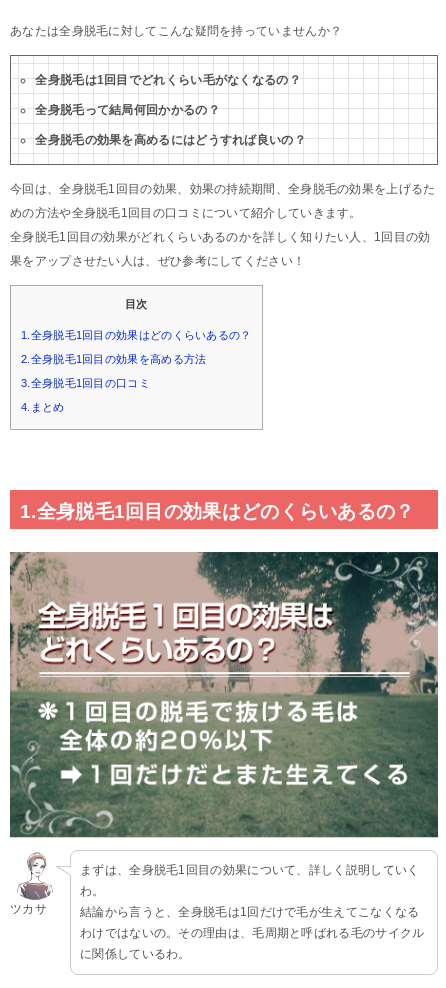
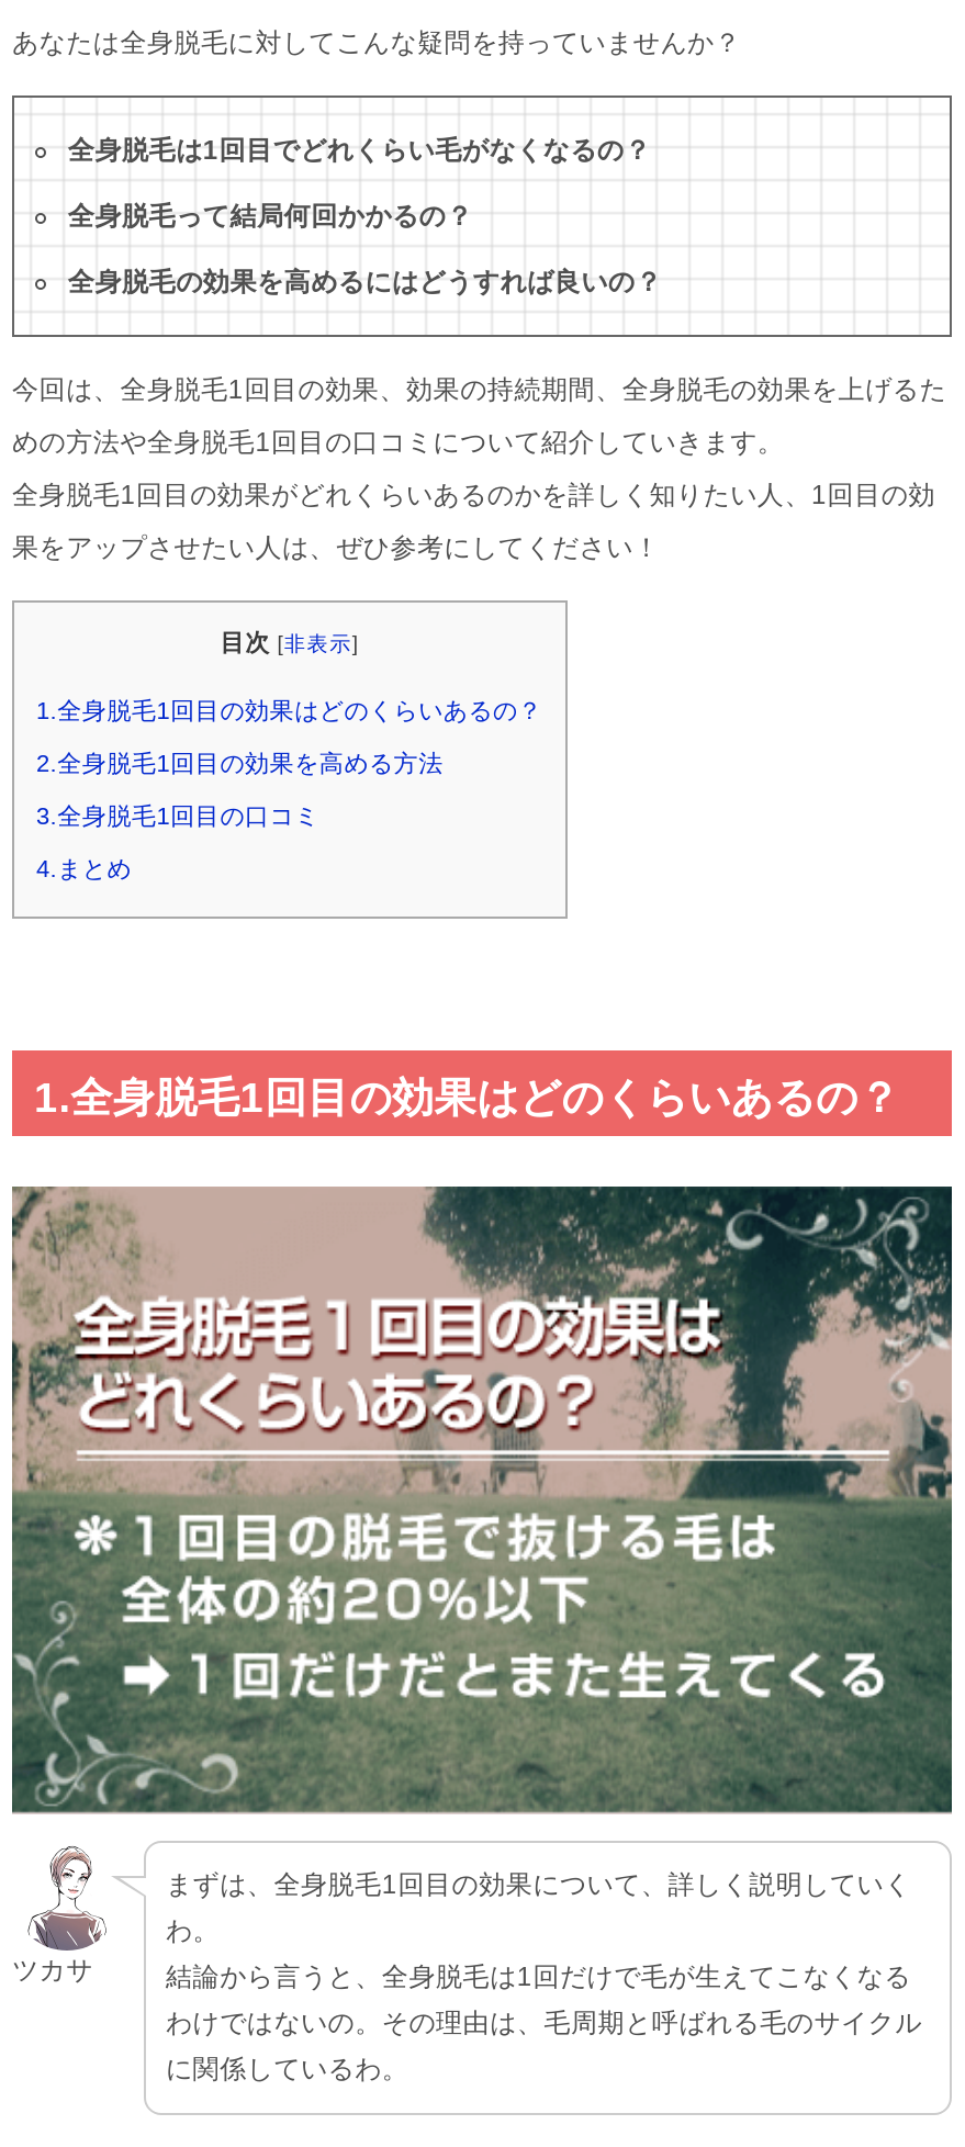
- 目次
+ 目次 [非表示]
